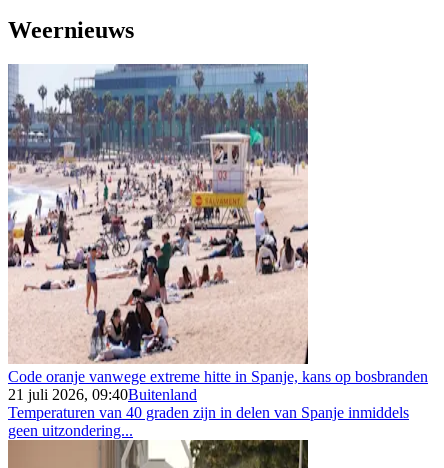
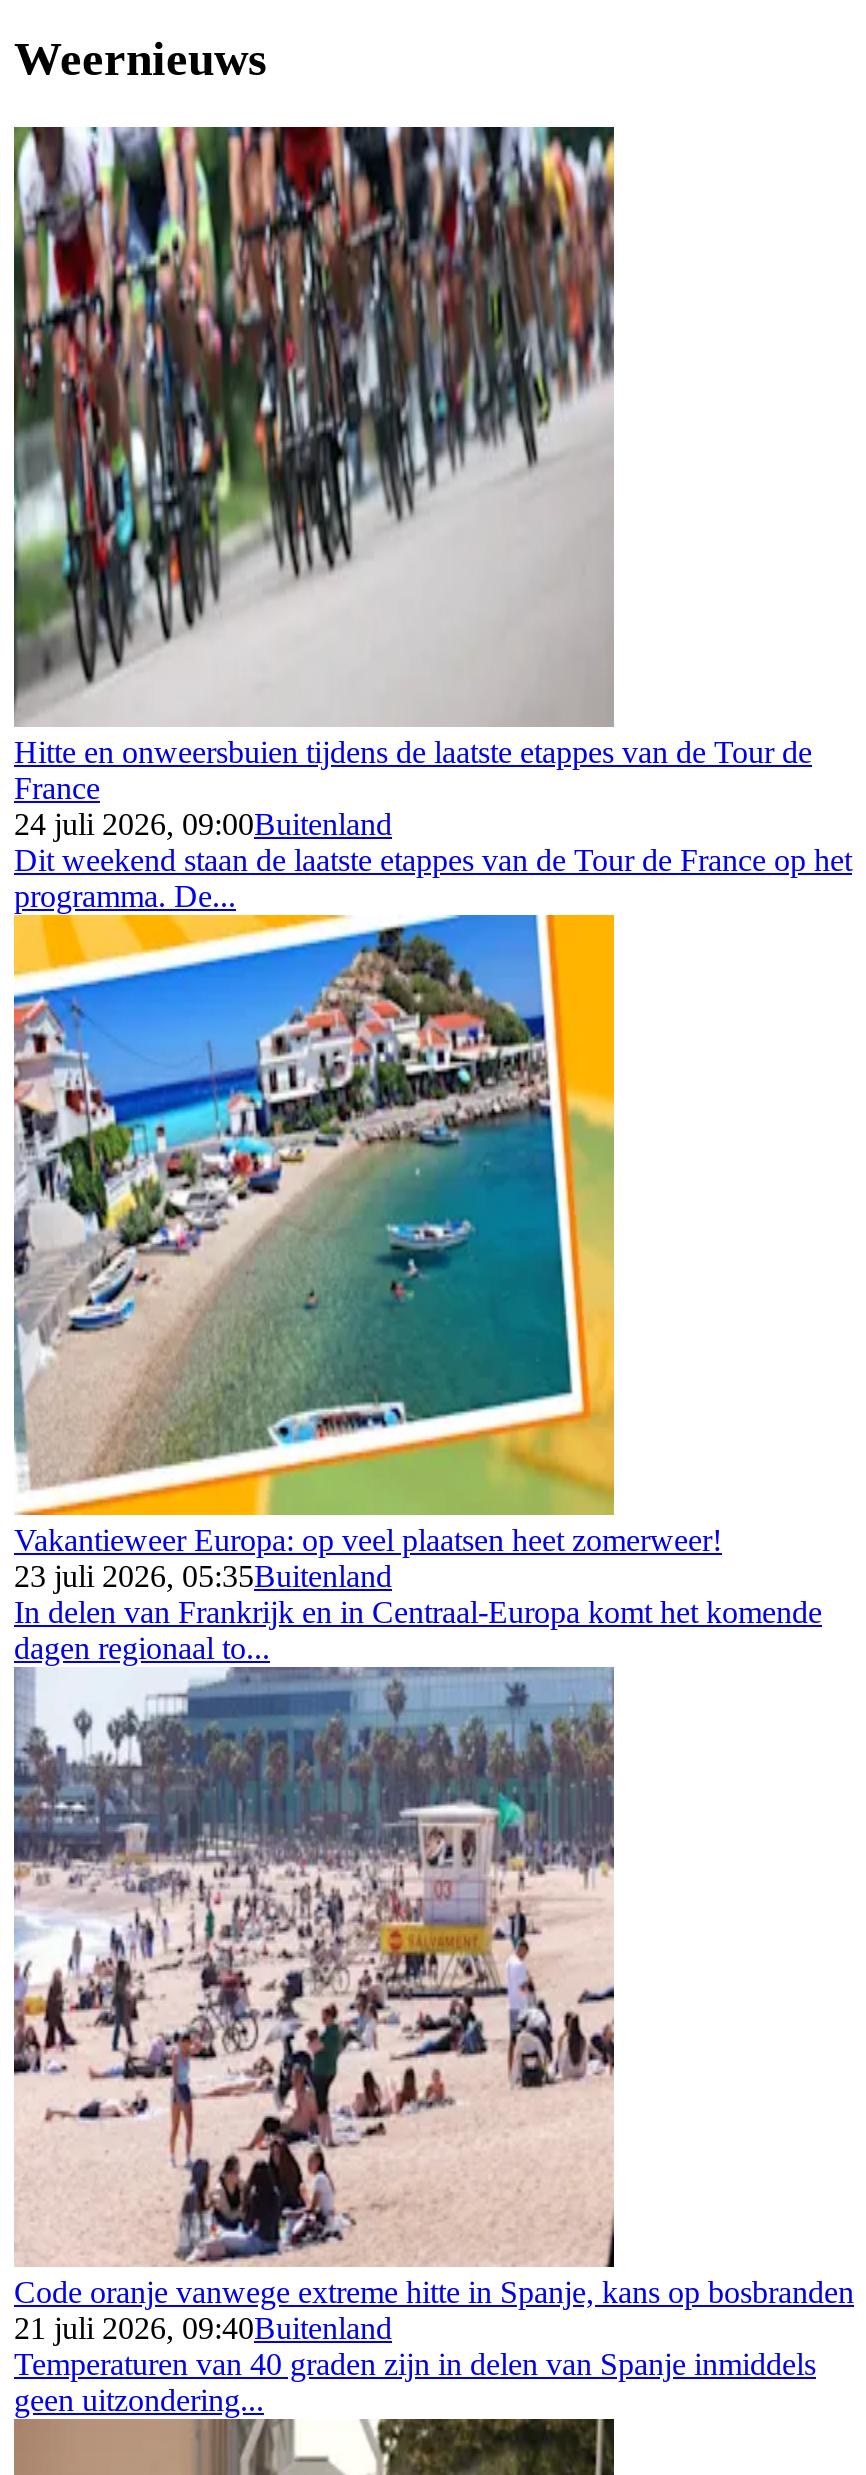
+ [image]
+ Hitte en onweersbuien tijdens de laatste etappes van de Tour de
+ France
+ 24 juli 2026, 09:00Buitenland
+ Dit weekend staan de laatste etappes van de Tour de France op het
+ programma. De...

+ [image]
+ Vakantieweer Europa: op veel plaatsen heet zomerweer!
+ 23 juli 2026, 05:35Buitenland
+ In delen van Frankrijk en in Centraal-Europa komt het komende
+ dagen regionaal to...
